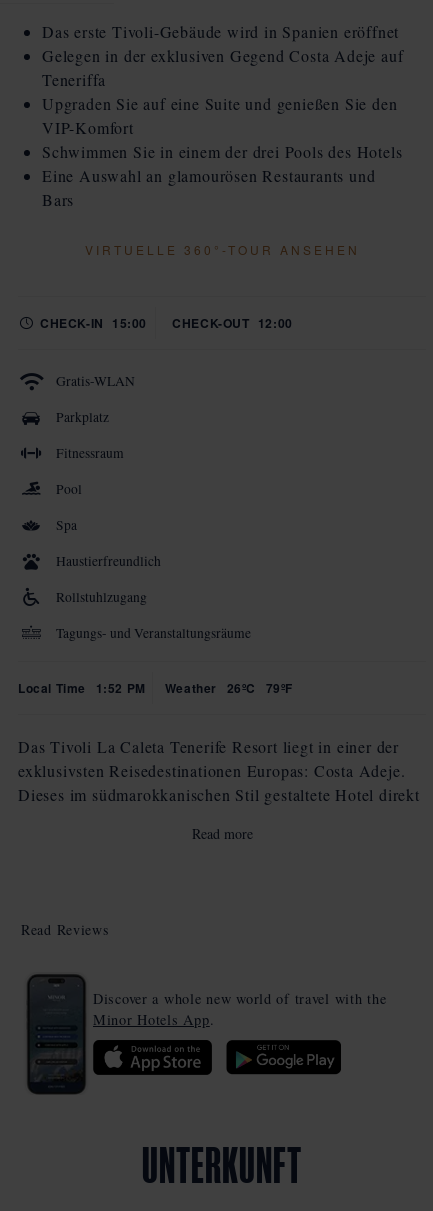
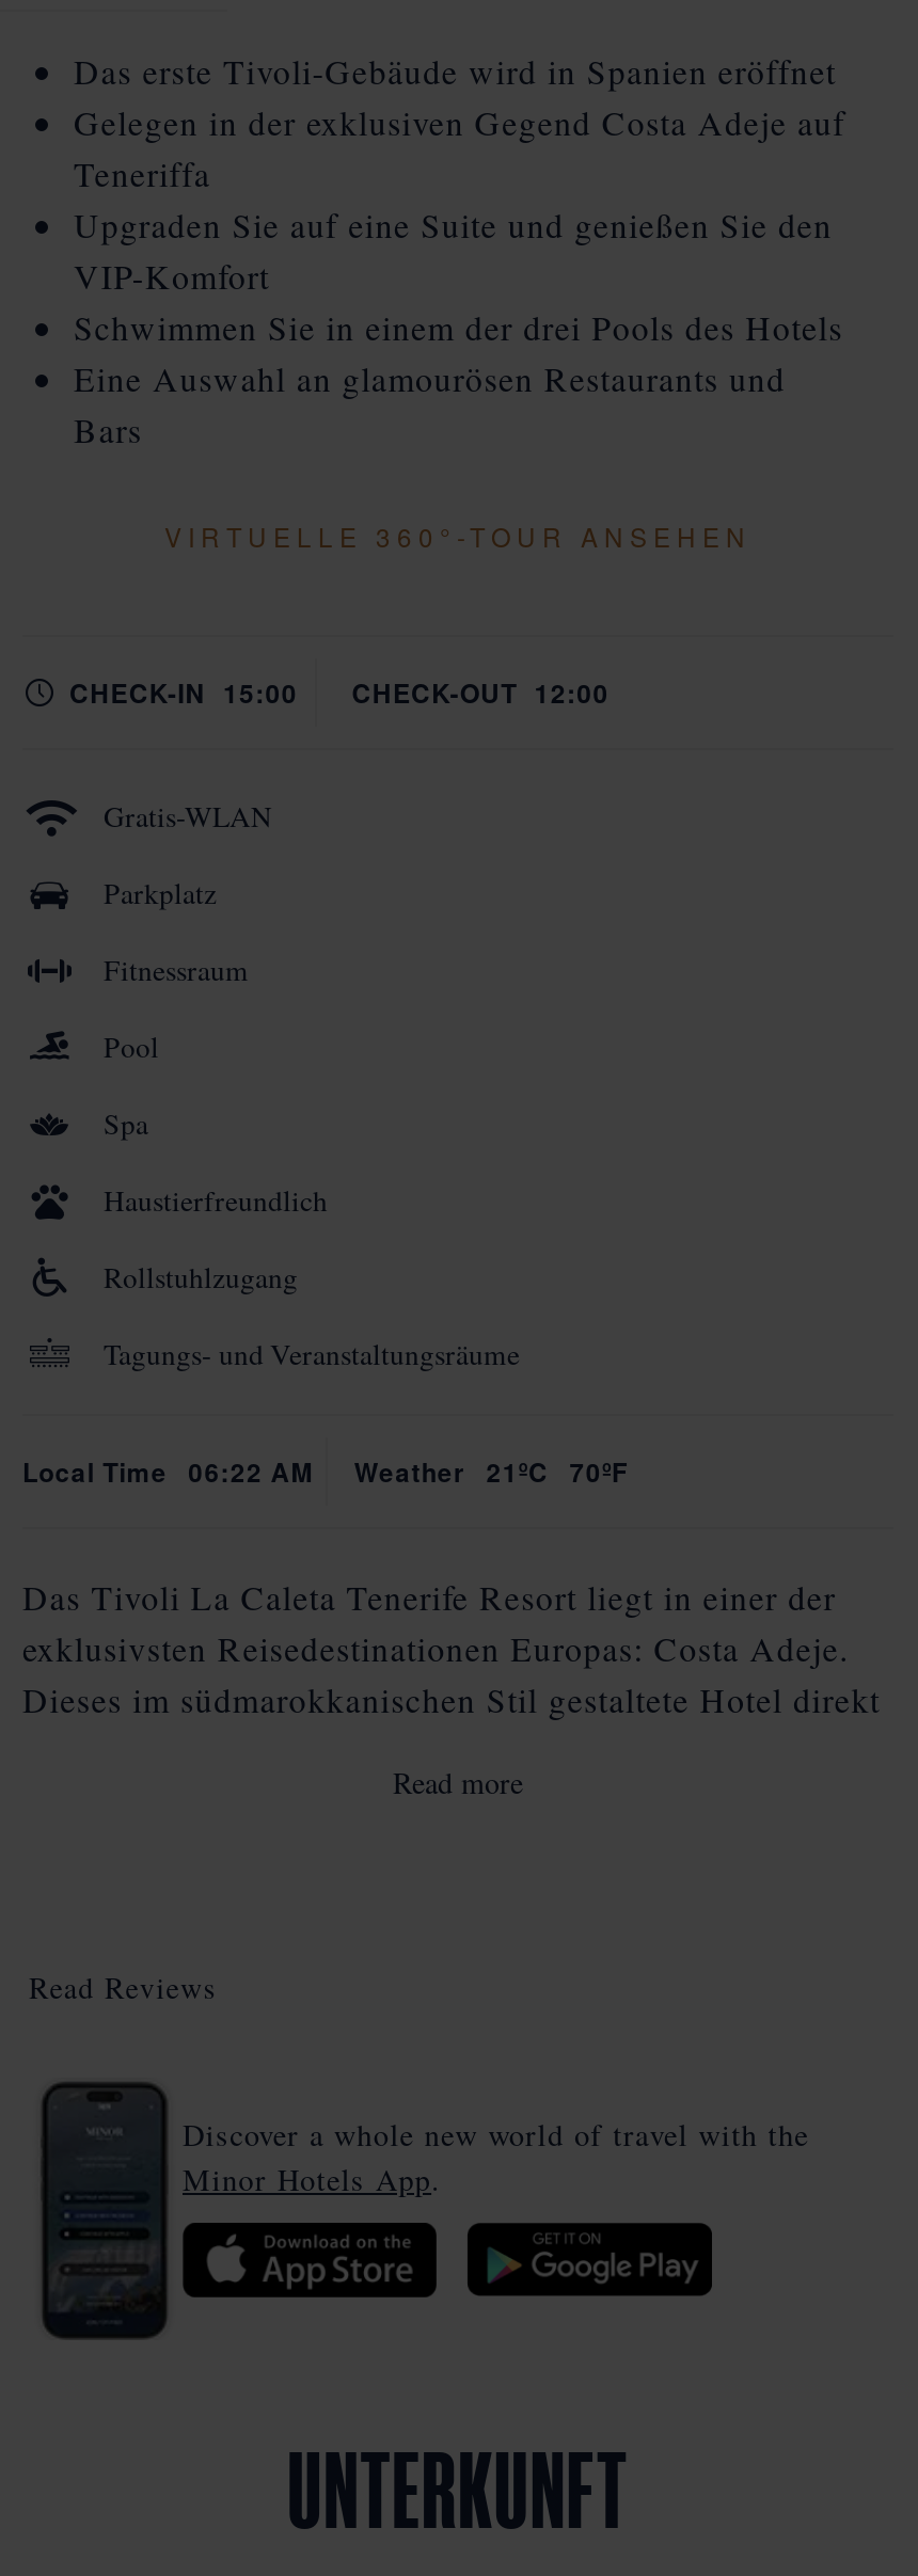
- Local Time 1:52 PM
+ Local Time 06:22 AM

- Weather 26ºC 79ºF
+ Weather 21ºC 70ºF
